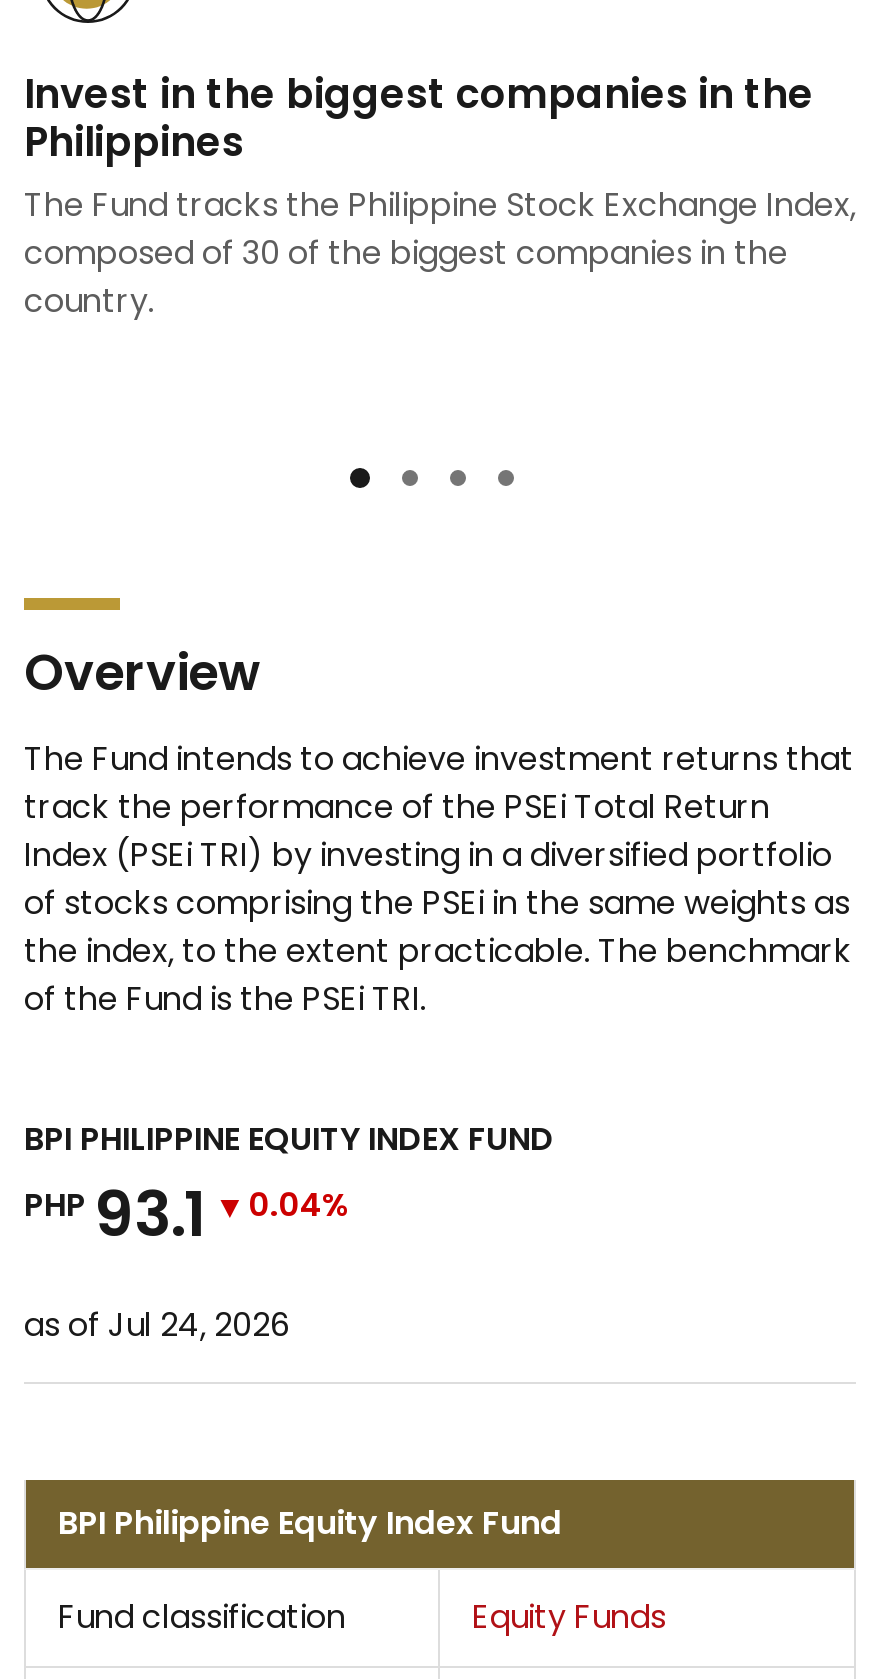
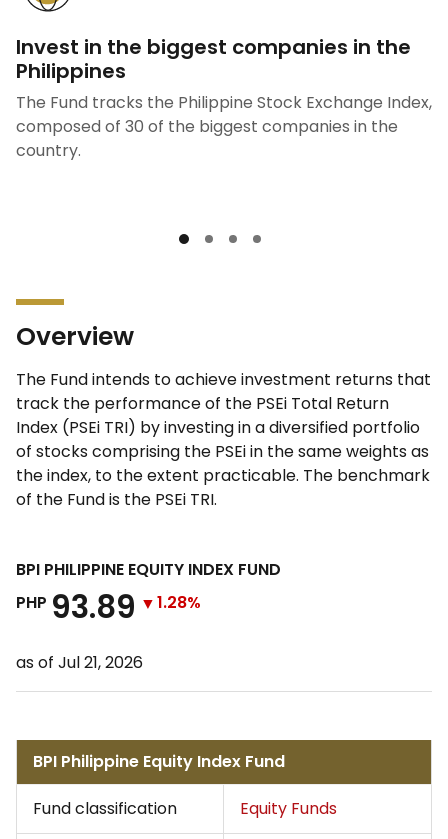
- PHP 93.1
+ PHP 93.89

- 0.04%
+ 1.28%

- as of Jul 24, 2026
+ as of Jul 21, 2026
